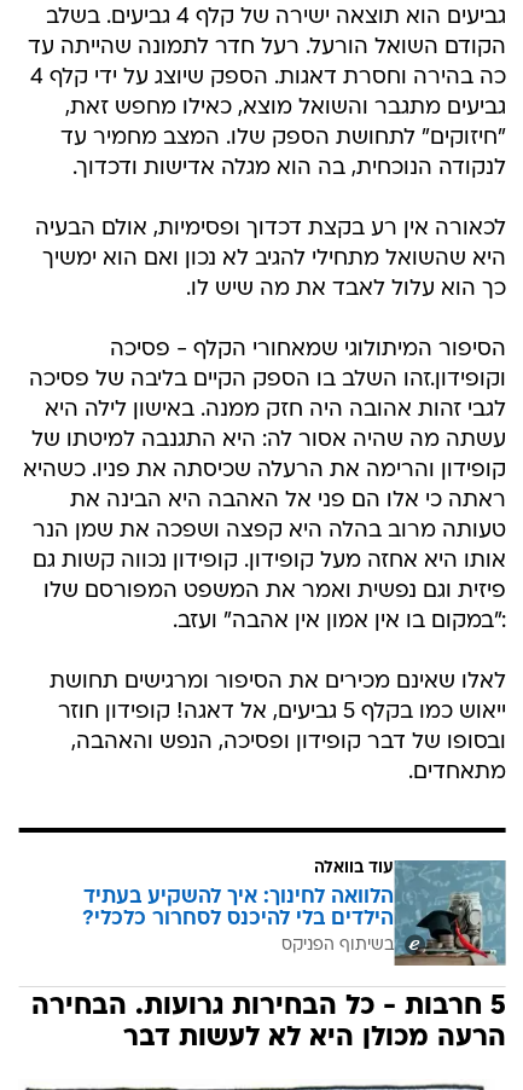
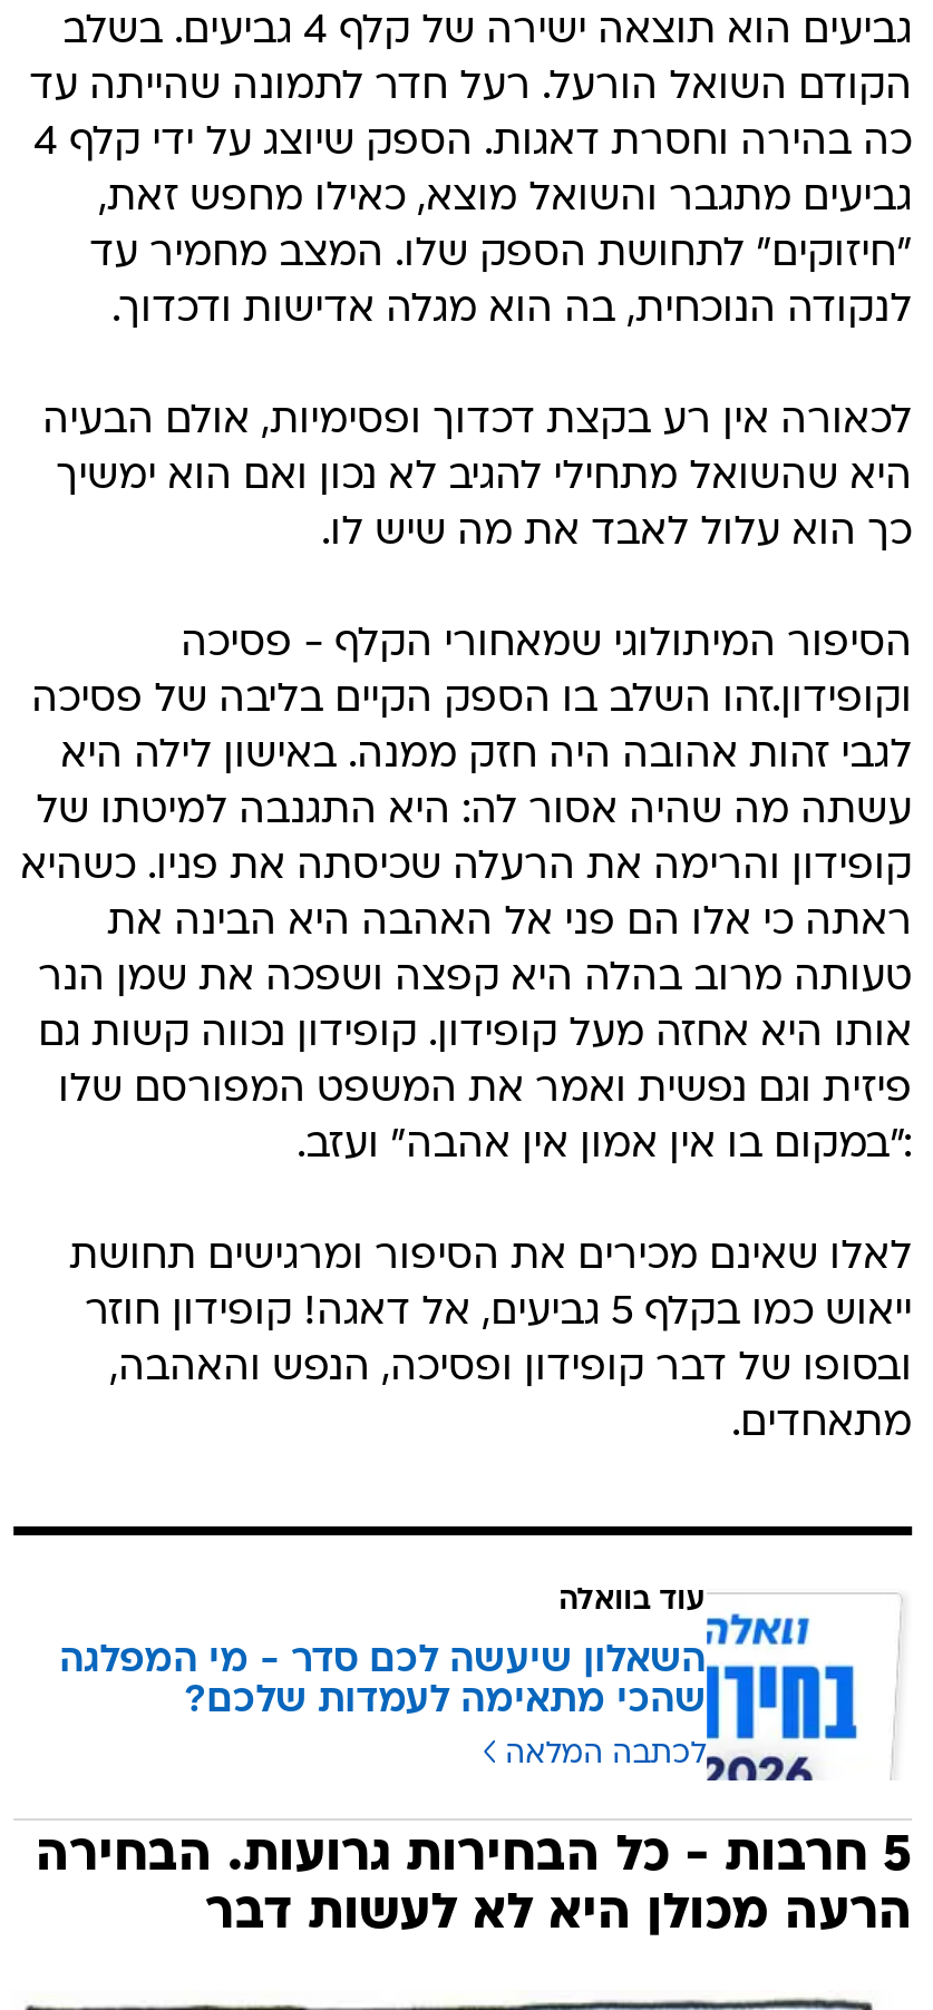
- [image]
- הלוואה לחינוך: איך להשקיע בעתיד
- הילדים בלי להיכנס לסחרור כלכלי?
- בשיתוף הפניקס
+ [image]
+ השאלון שיעשה לכם סדר - מי המפלגה
+ שהכי מתאימה לעמדות שלכם?
+ לכתבה המלאה
